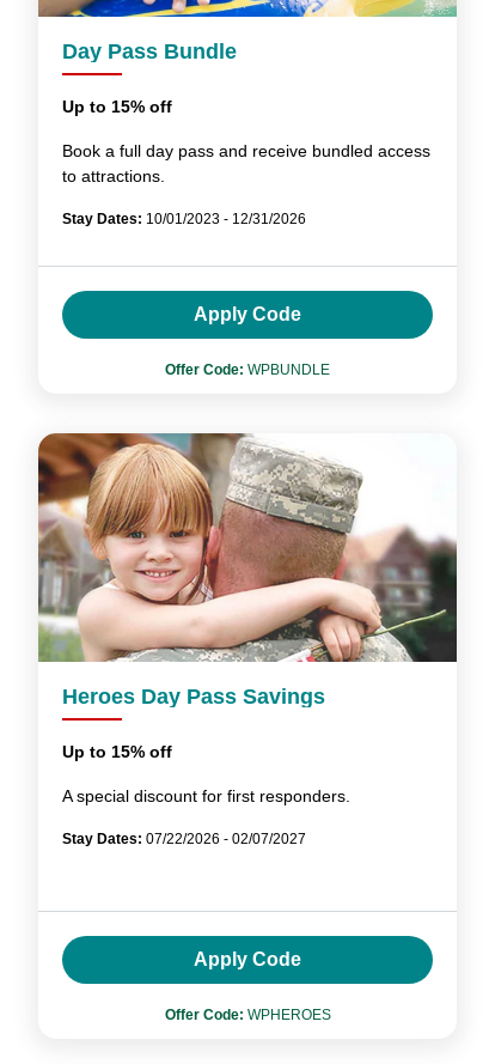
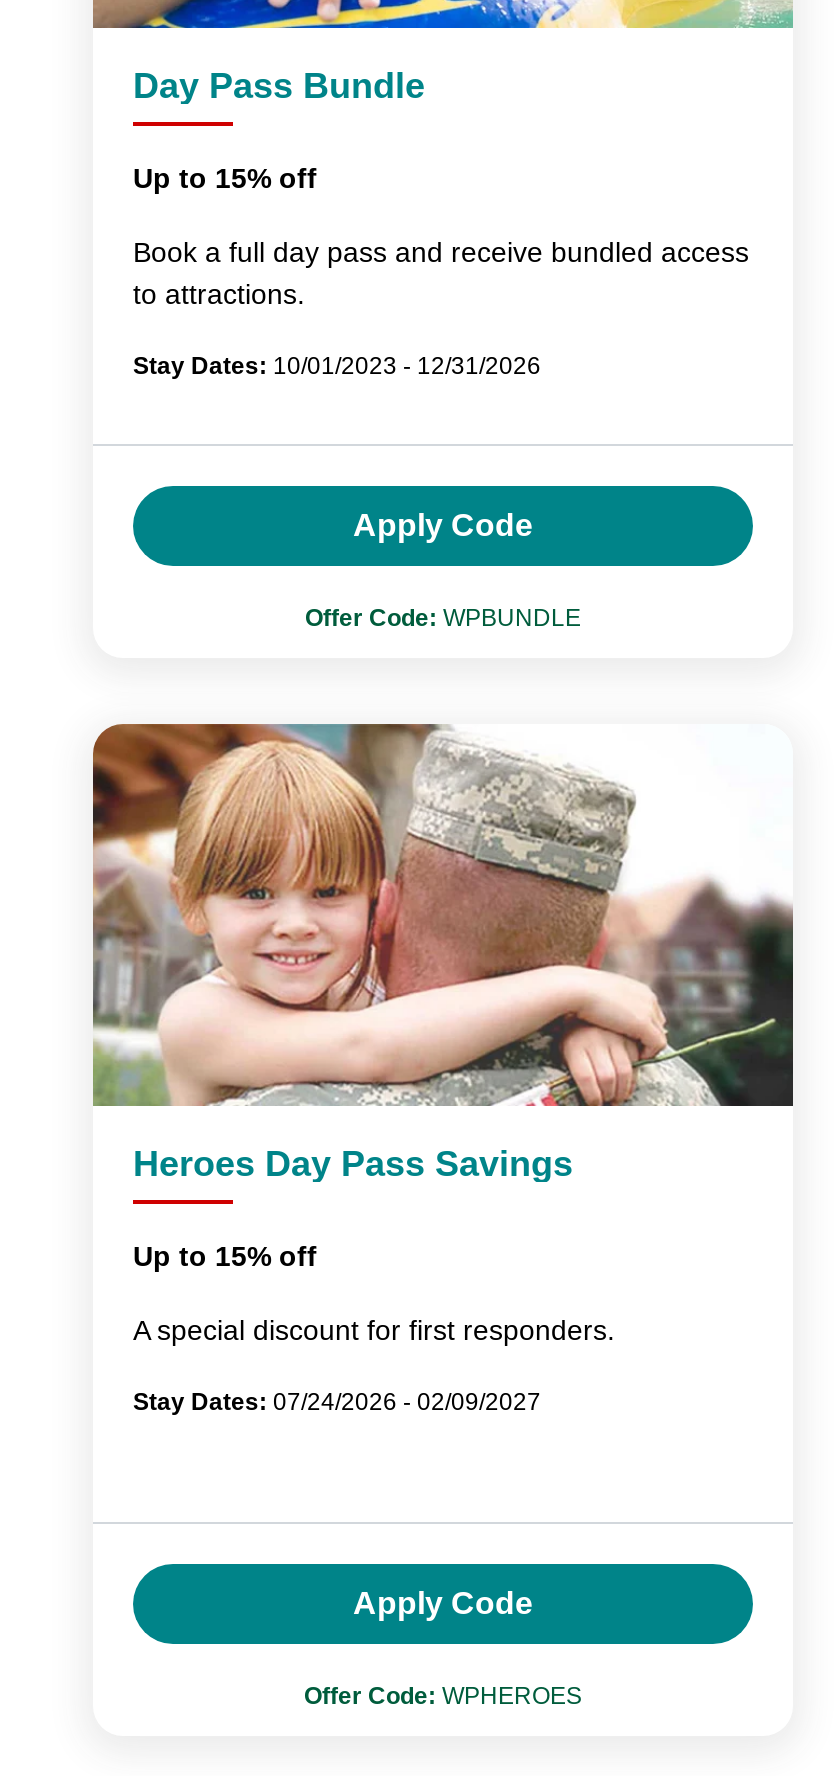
- Stay Dates: 07/22/2026 - 02/07/2027
+ Stay Dates: 07/24/2026 - 02/09/2027
